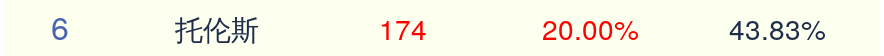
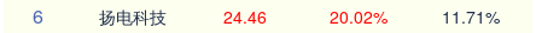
- 托伦斯
- 174
- 20.00%
- 43.83%
+ 扬电科技
+ 24.46
+ 20.02%
+ 11.71%
